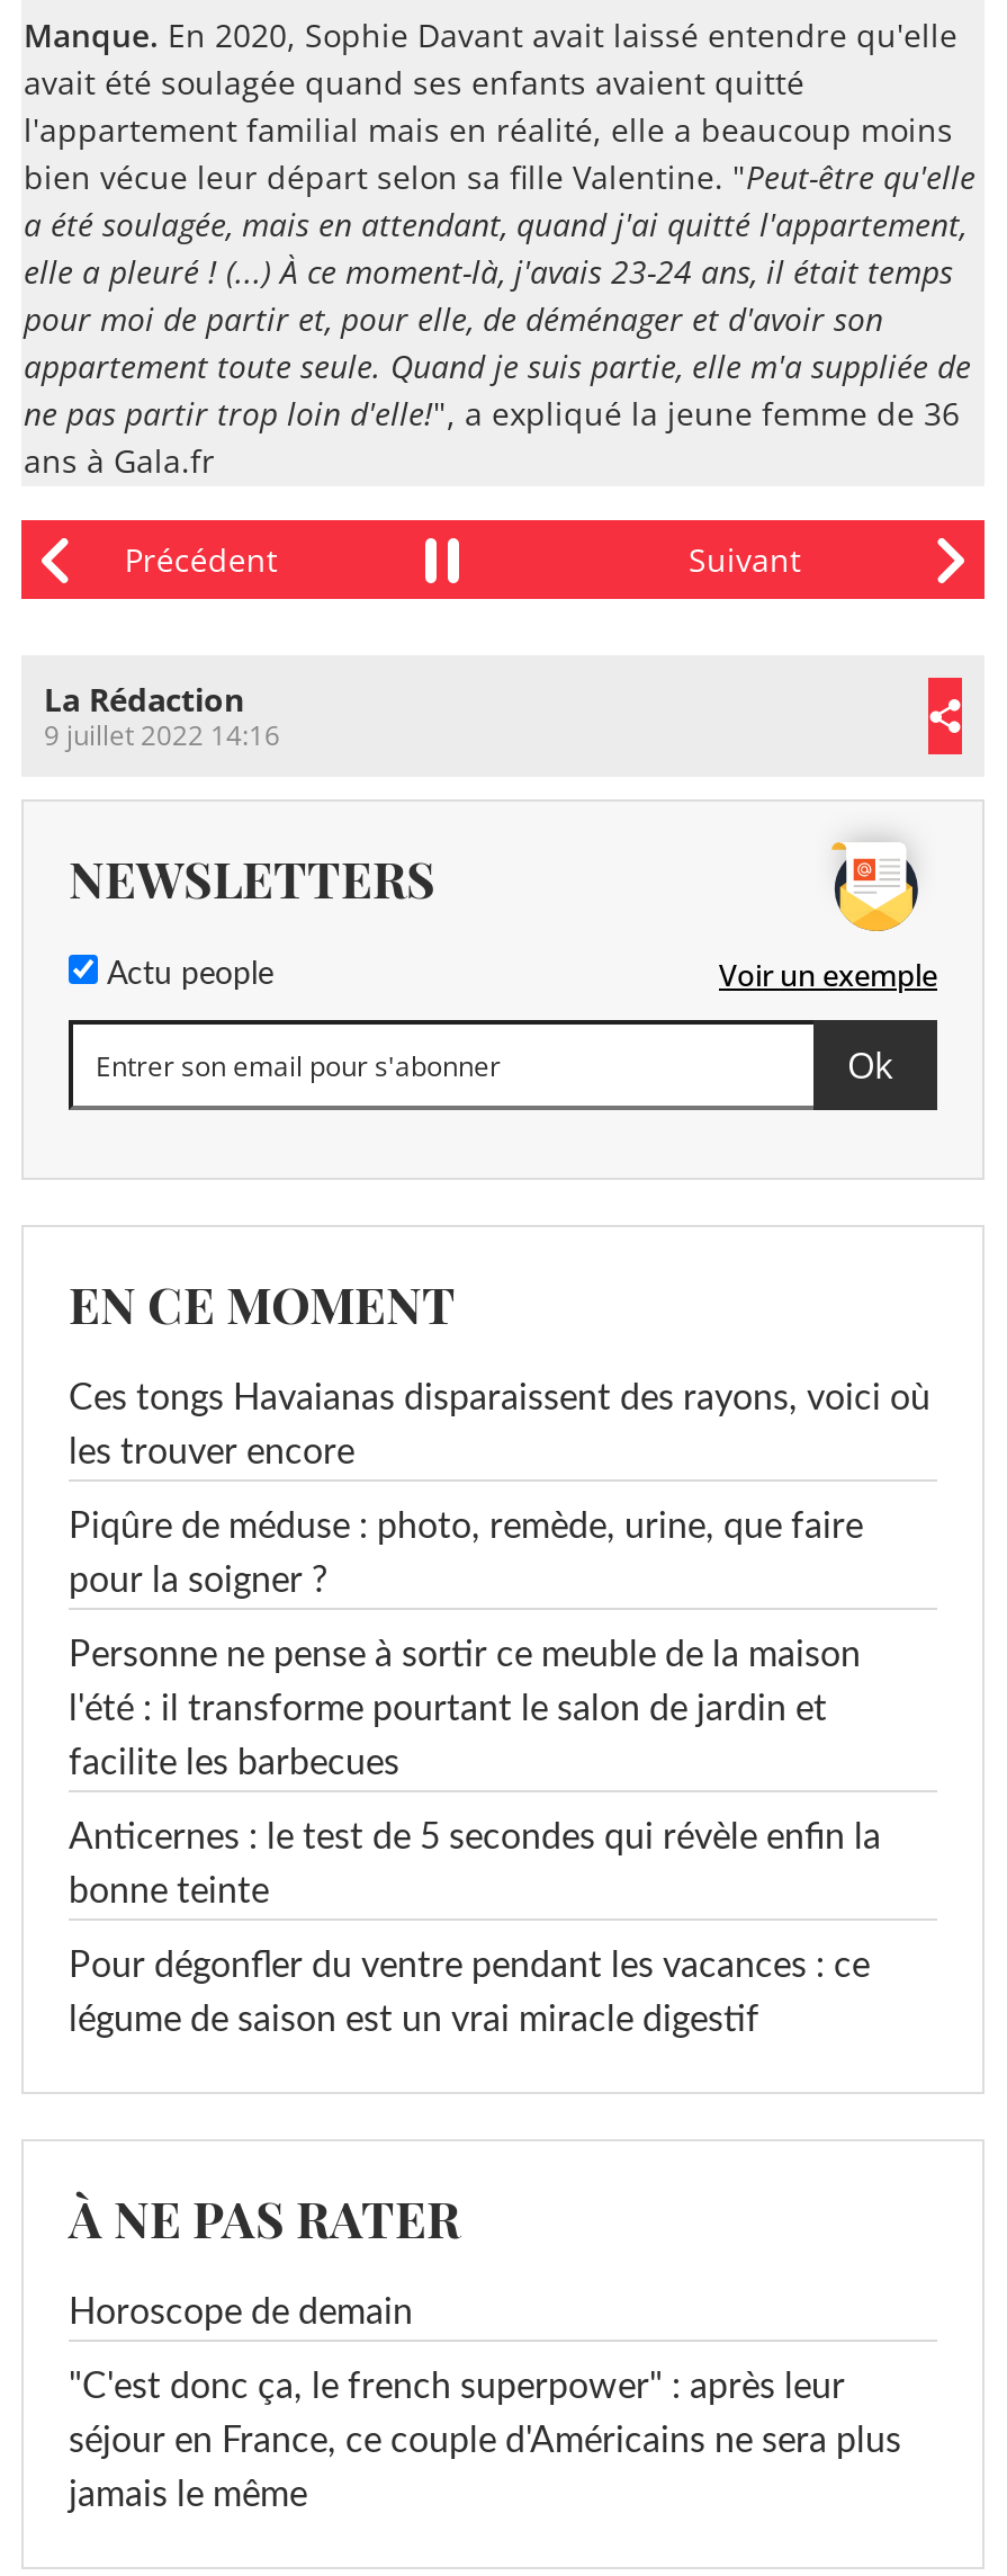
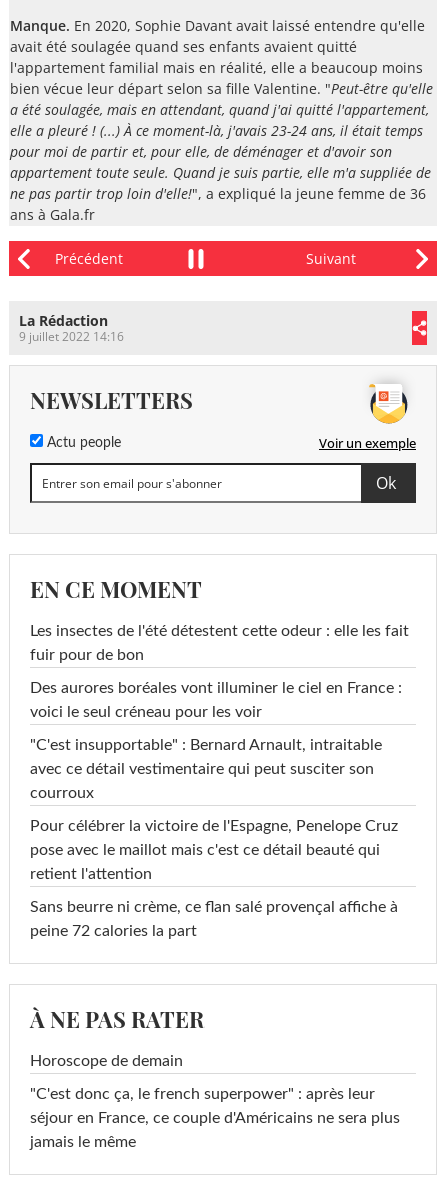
- Ces tongs Havaianas disparaissent des rayons, voici où
- les trouver encore
- Piqûre de méduse : photo, remède, urine, que faire
- pour la soigner ?
- Personne ne pense à sortir ce meuble de la maison
- l'été : il transforme pourtant le salon de jardin et
- facilite les barbecues
- Anticernes : le test de 5 secondes qui révèle enfin la
- bonne teinte
- Pour dégonfler du ventre pendant les vacances : ce
- légume de saison est un vrai miracle digestif
+ Les insectes de l'été détestent cette odeur : elle les fait
+ fuir pour de bon
+ Des aurores boréales vont illuminer le ciel en France :
+ voici le seul créneau pour les voir
+ "C'est insupportable" : Bernard Arnault, intraitable
+ avec ce détail vestimentaire qui peut susciter son
+ courroux
+ Pour célébrer la victoire de l'Espagne, Penelope Cruz
+ pose avec le maillot mais c'est ce détail beauté qui
+ retient l'attention
+ Sans beurre ni crème, ce flan salé provençal affiche à
+ peine 72 calories la part
